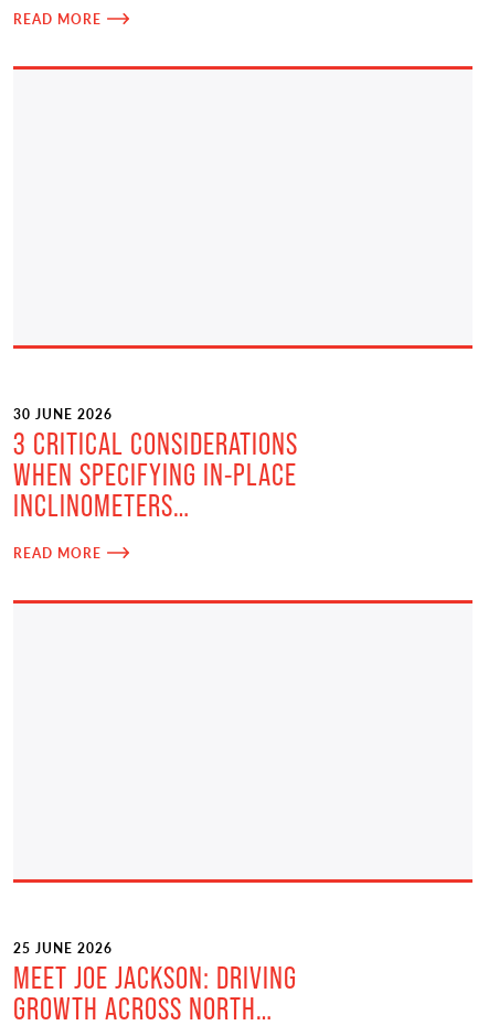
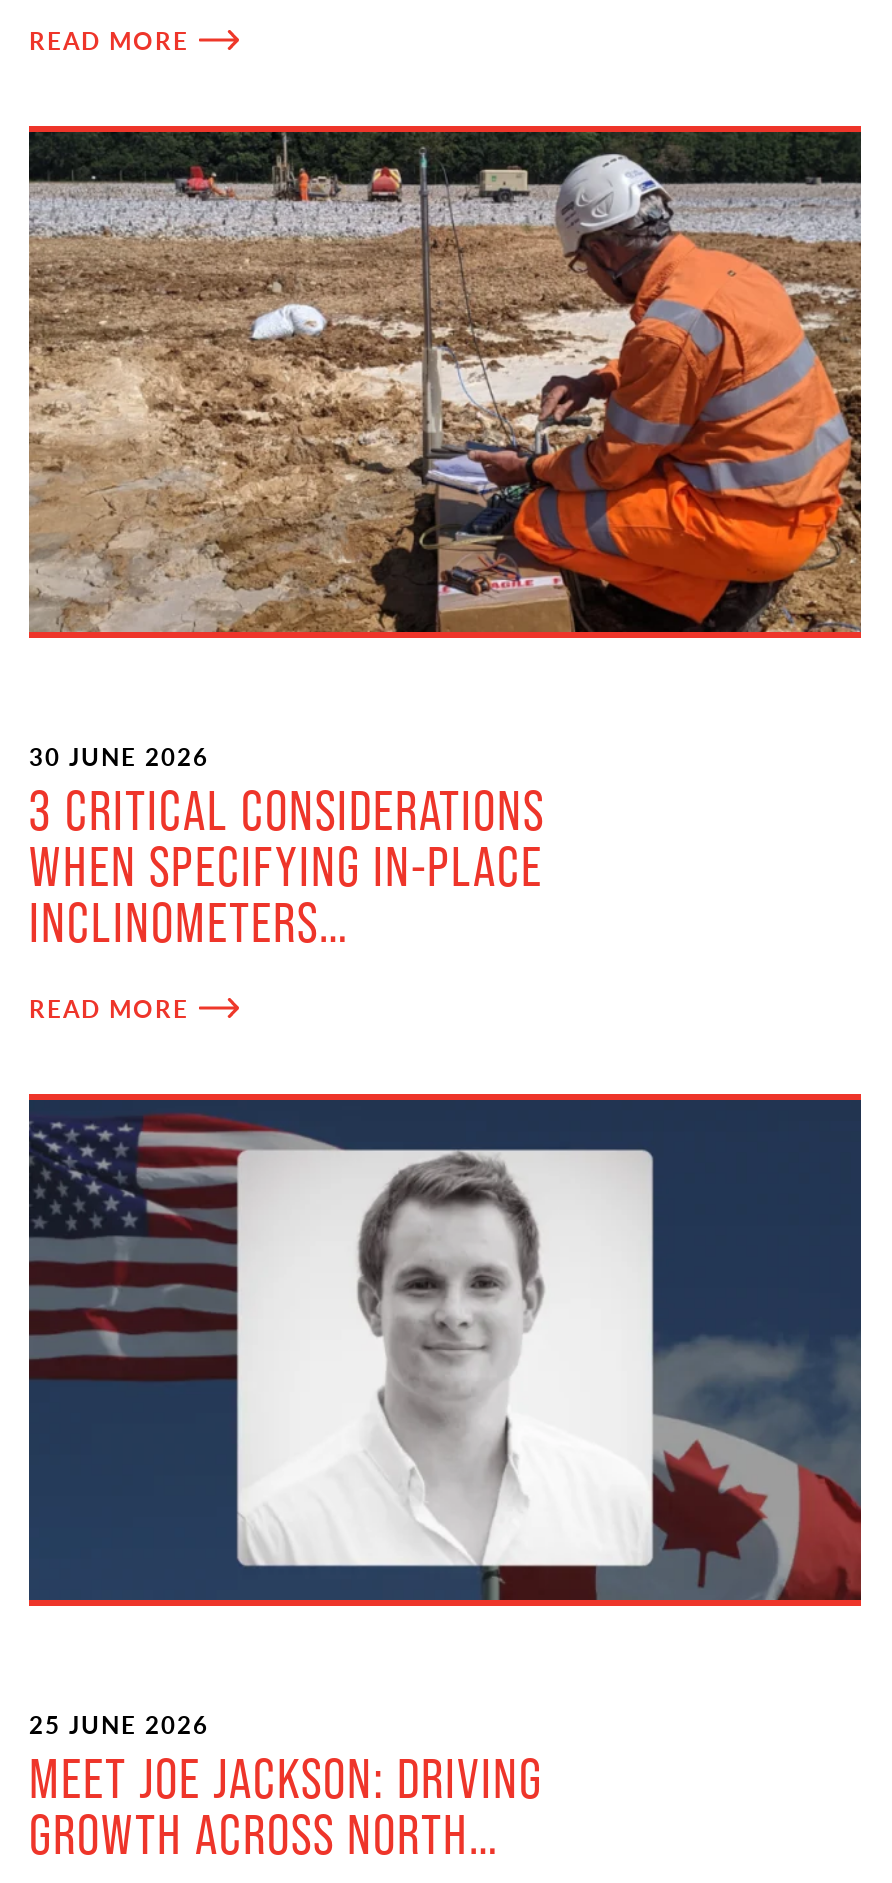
+ [image]

+ [image]
